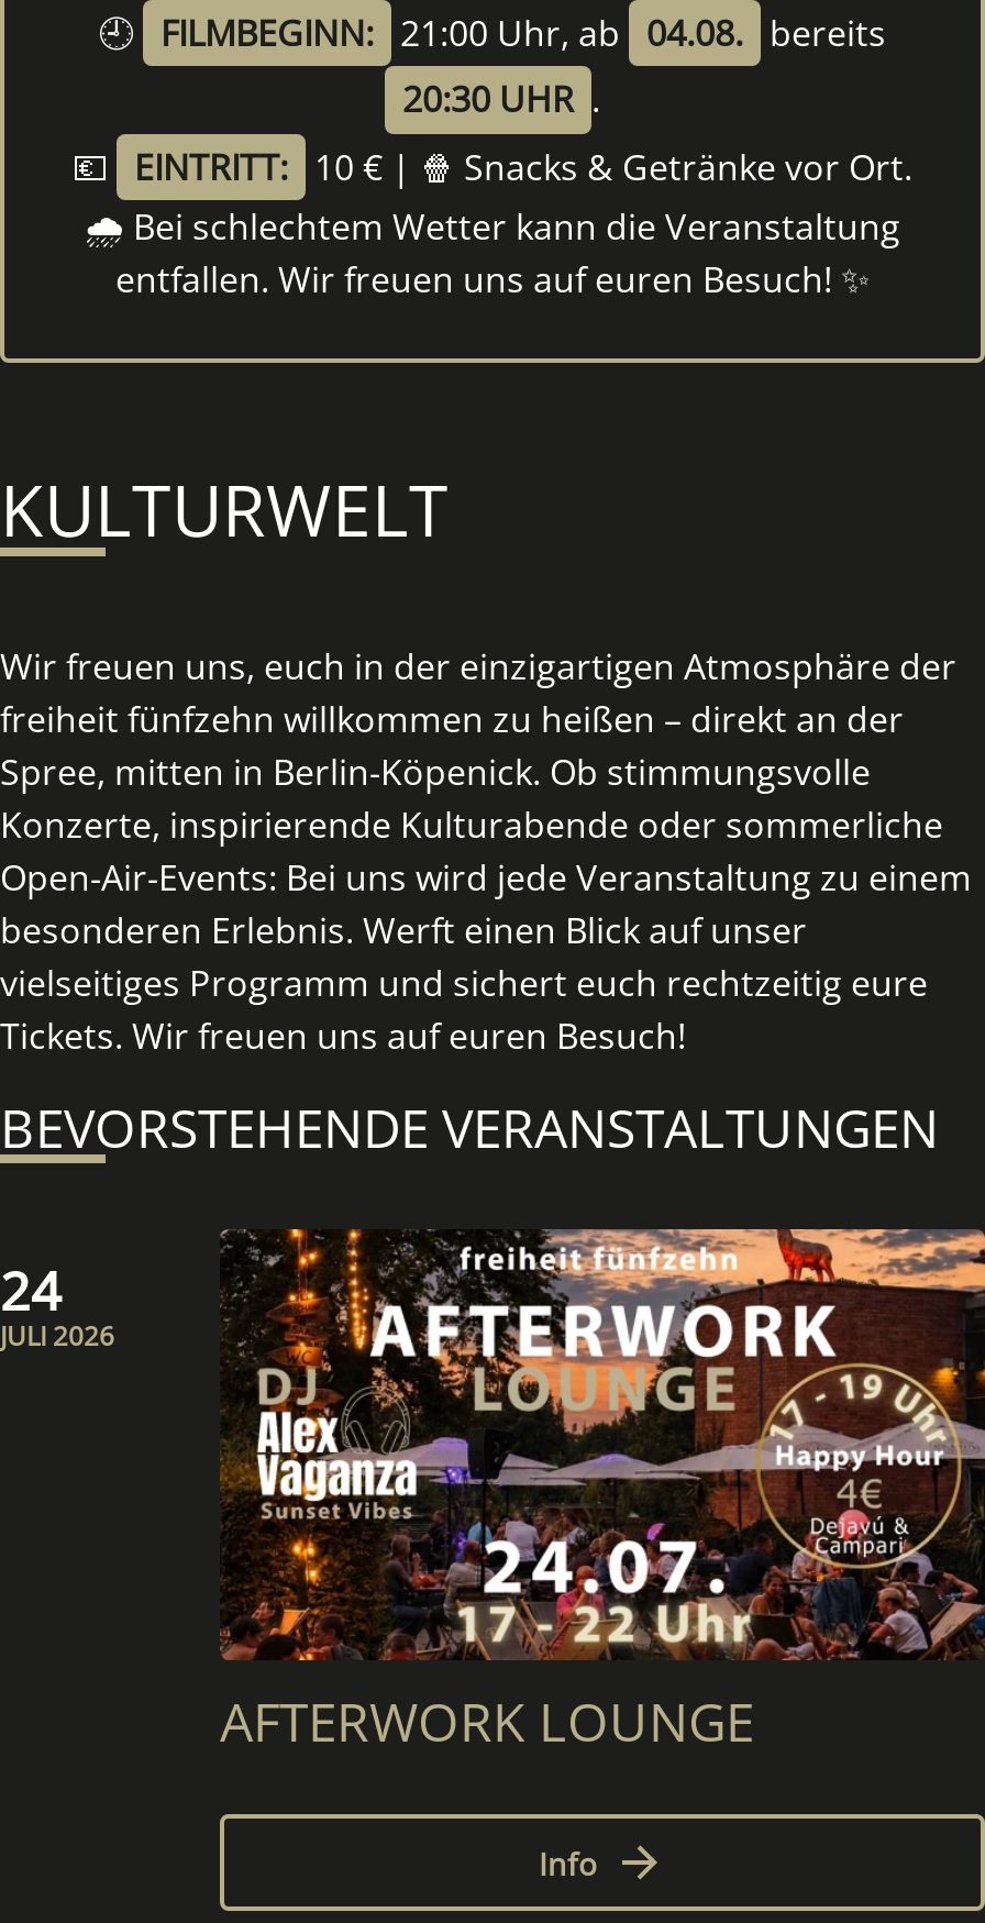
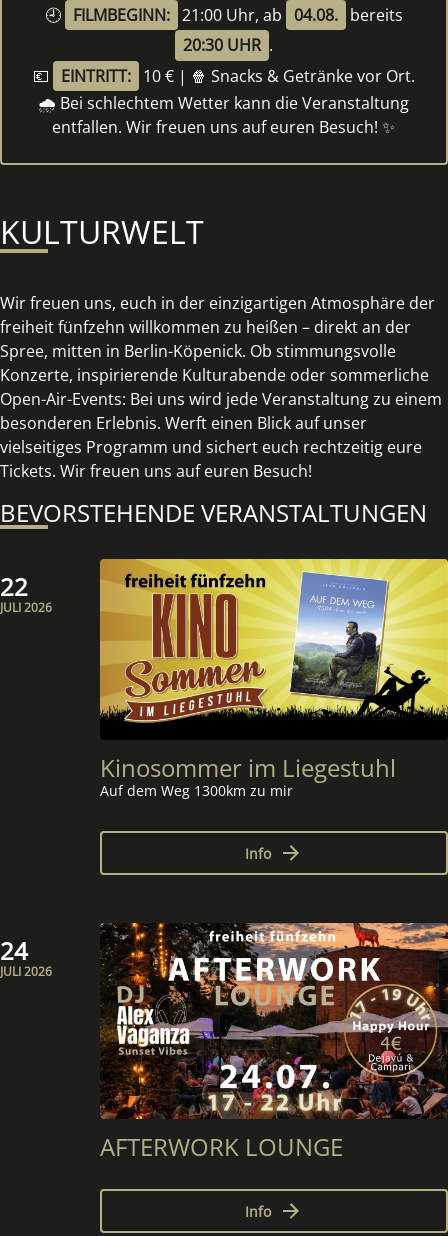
+ 22
+ JULI 2026

+ [image]
+ Kinosommer im Liegestuhl
+ Auf dem Weg 1300km zu mir
+ Info
